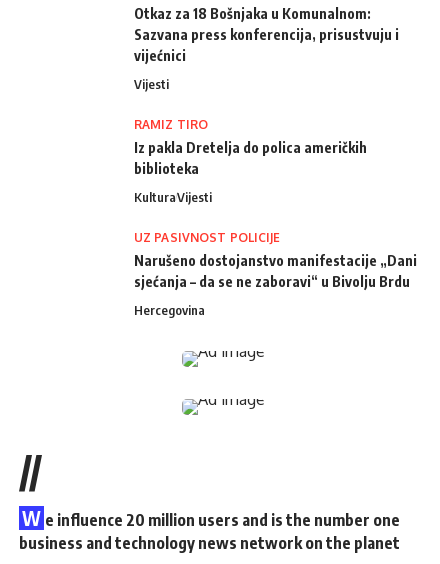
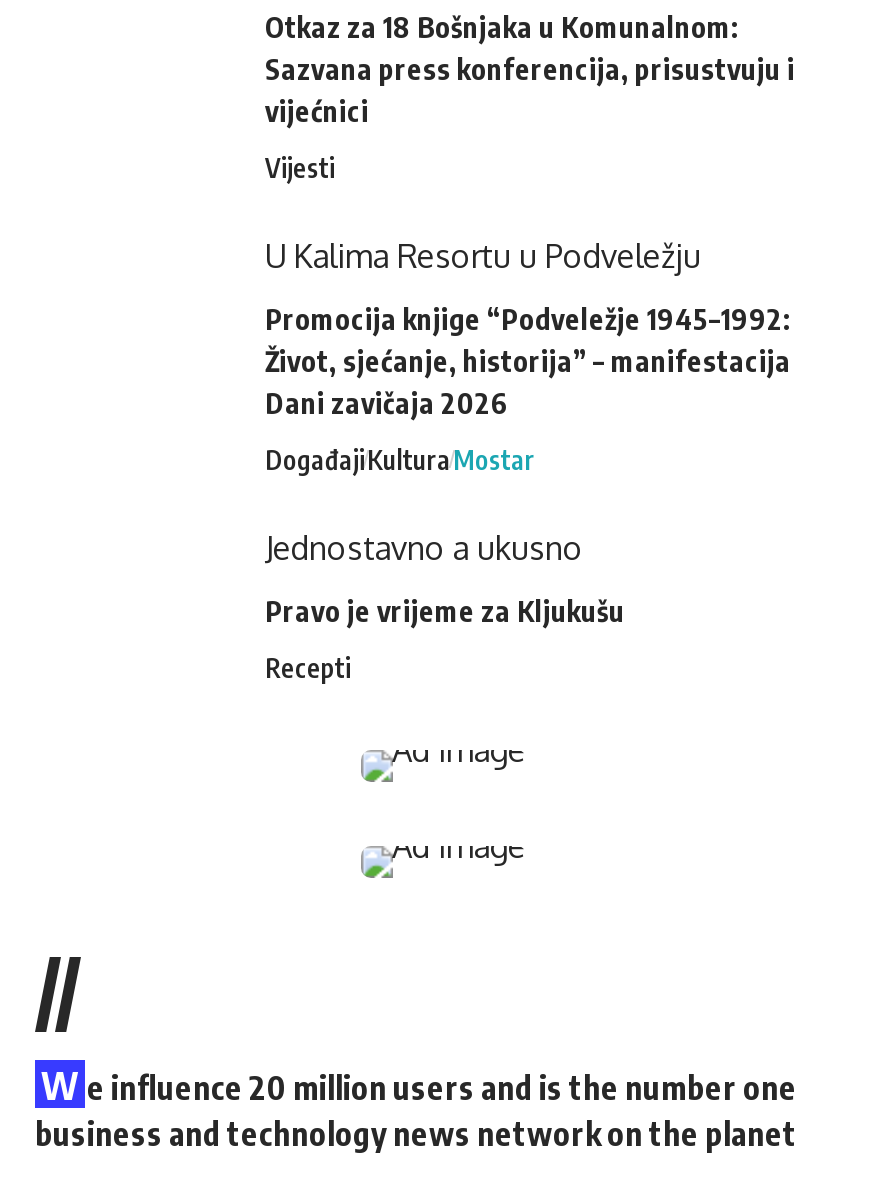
- RAMIZ TIRO
- Iz pakla Dretelja do polica američkih
- biblioteka
- KulturaVijesti
- UZ PASIVNOST POLICIJE
- Narušeno dostojanstvo manifestacije „Dani
- sjećanja – da se ne zaboravi“ u Bivolju Brdu
- Hercegovina
+ U Kalima Resortu u Podveležju
+ Promocija knjige “Podveležje 1945–1992:
+ Život, sjećanje, historija” – manifestacija
+ Dani zavičaja 2026
+ DogađajiKultura Mostar
+ Jednostavno a ukusno
+ Pravo je vrijeme za Kljukušu
+ Recepti
